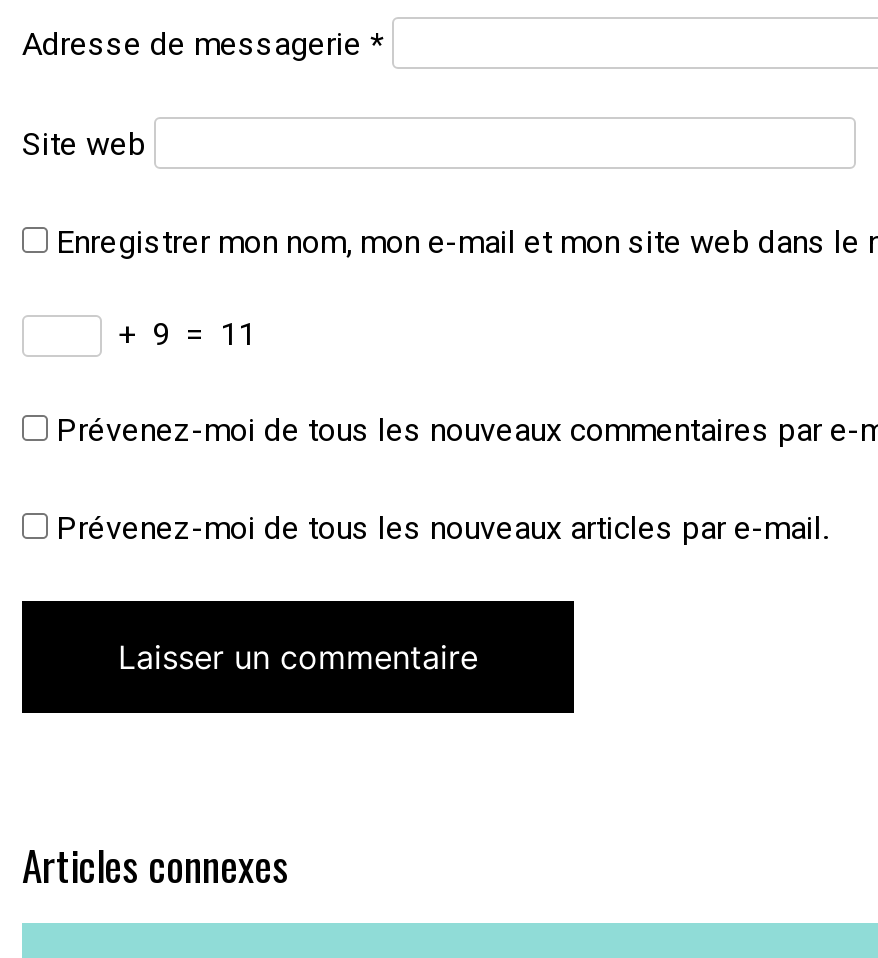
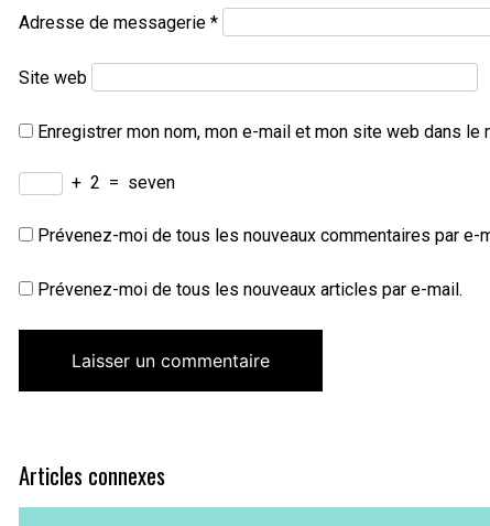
- + 9 = 11
+ + 2 = seven
